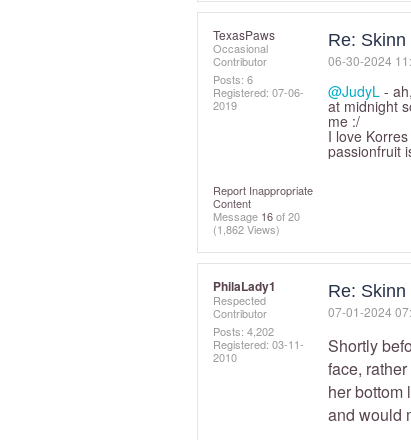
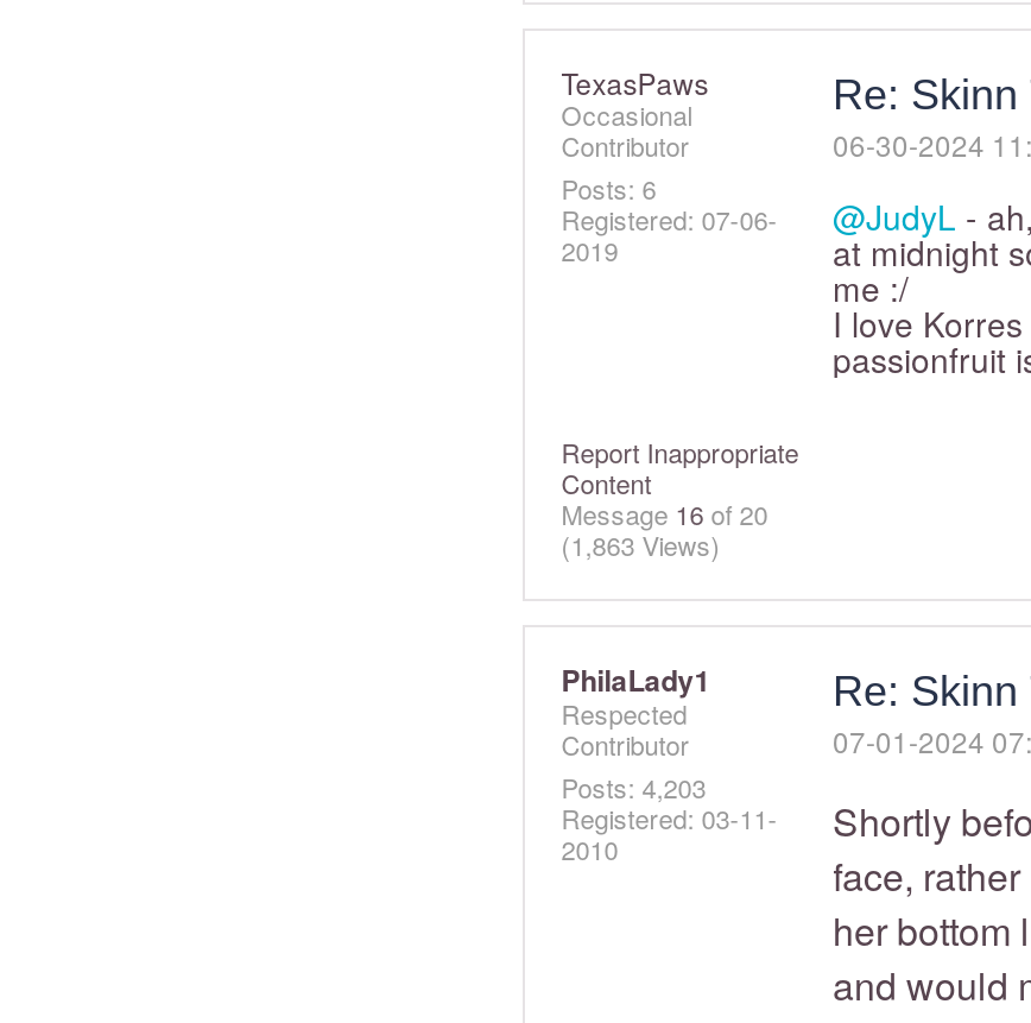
- (1,862 Views)
+ (1,863 Views)

- Posts: 4,202
+ Posts: 4,203
